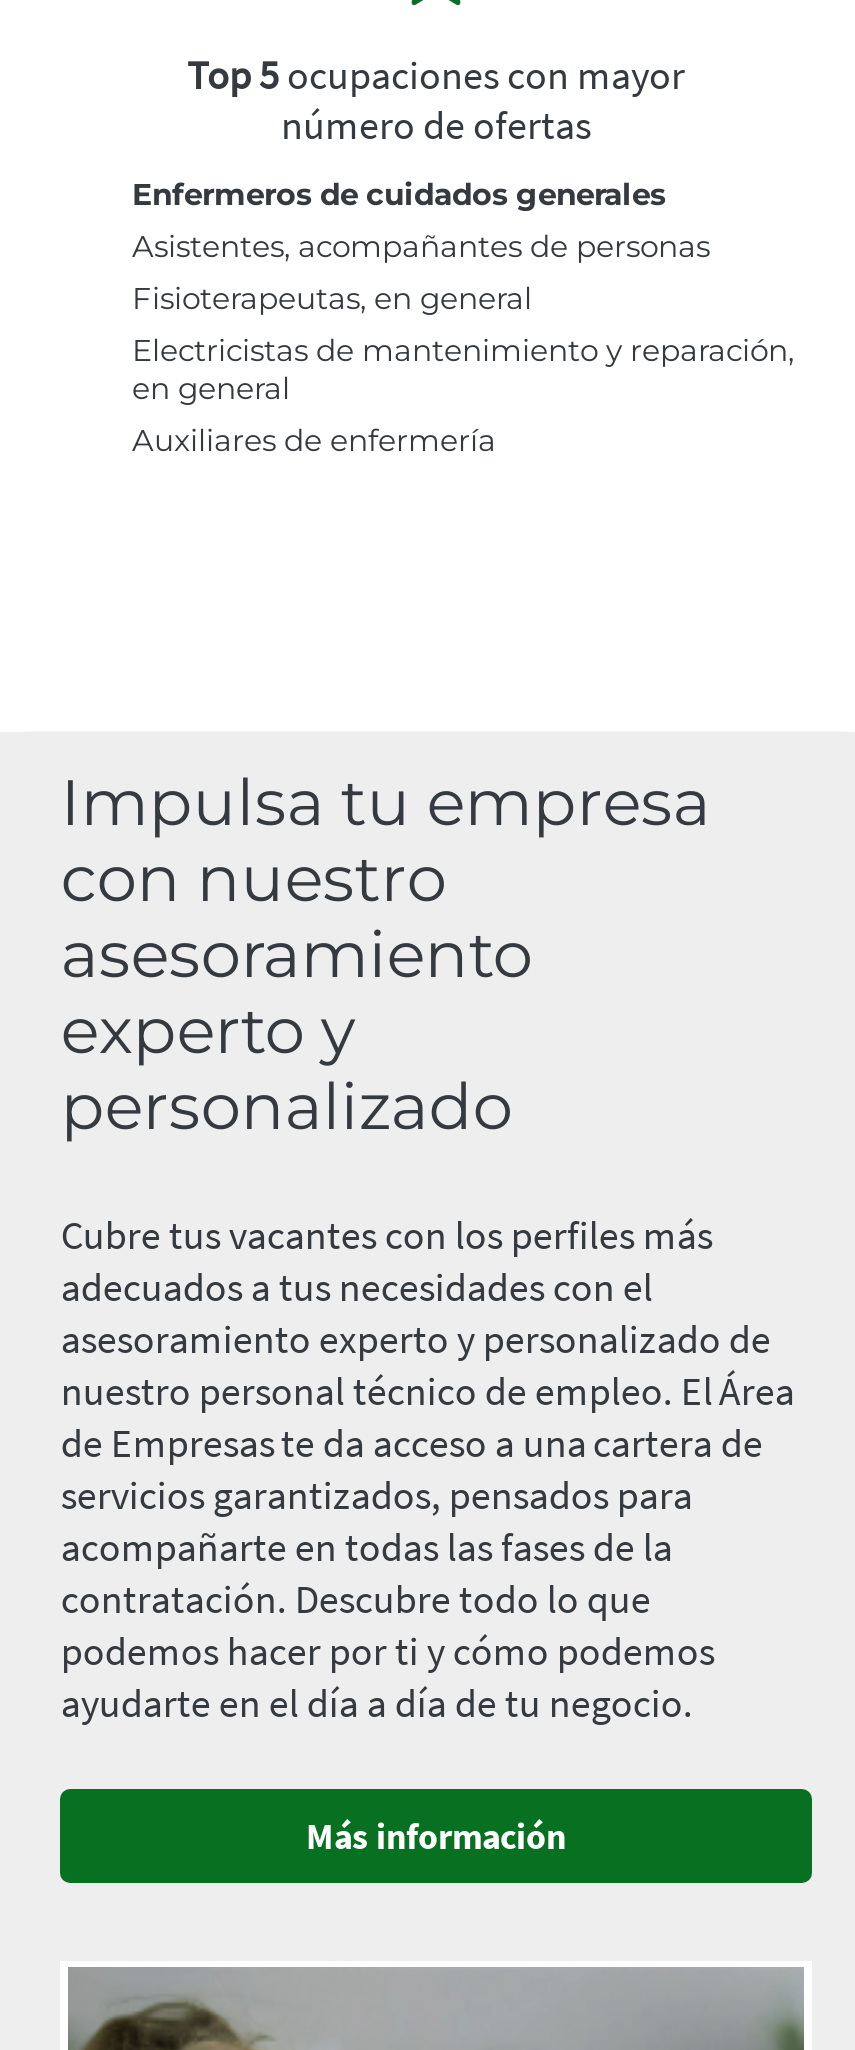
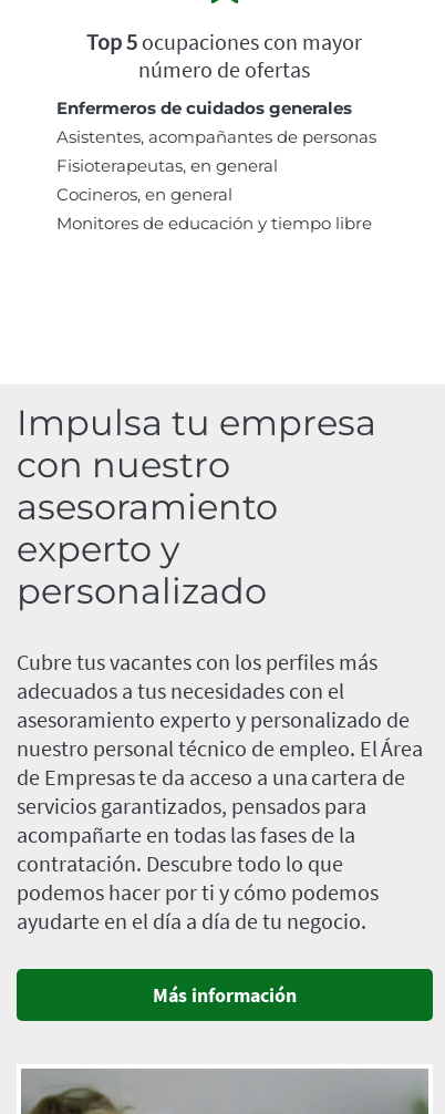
- Electricistas de mantenimiento y reparación,
- en general
- Auxiliares de enfermería
+ Cocineros, en general
+ Monitores de educación y tiempo libre
